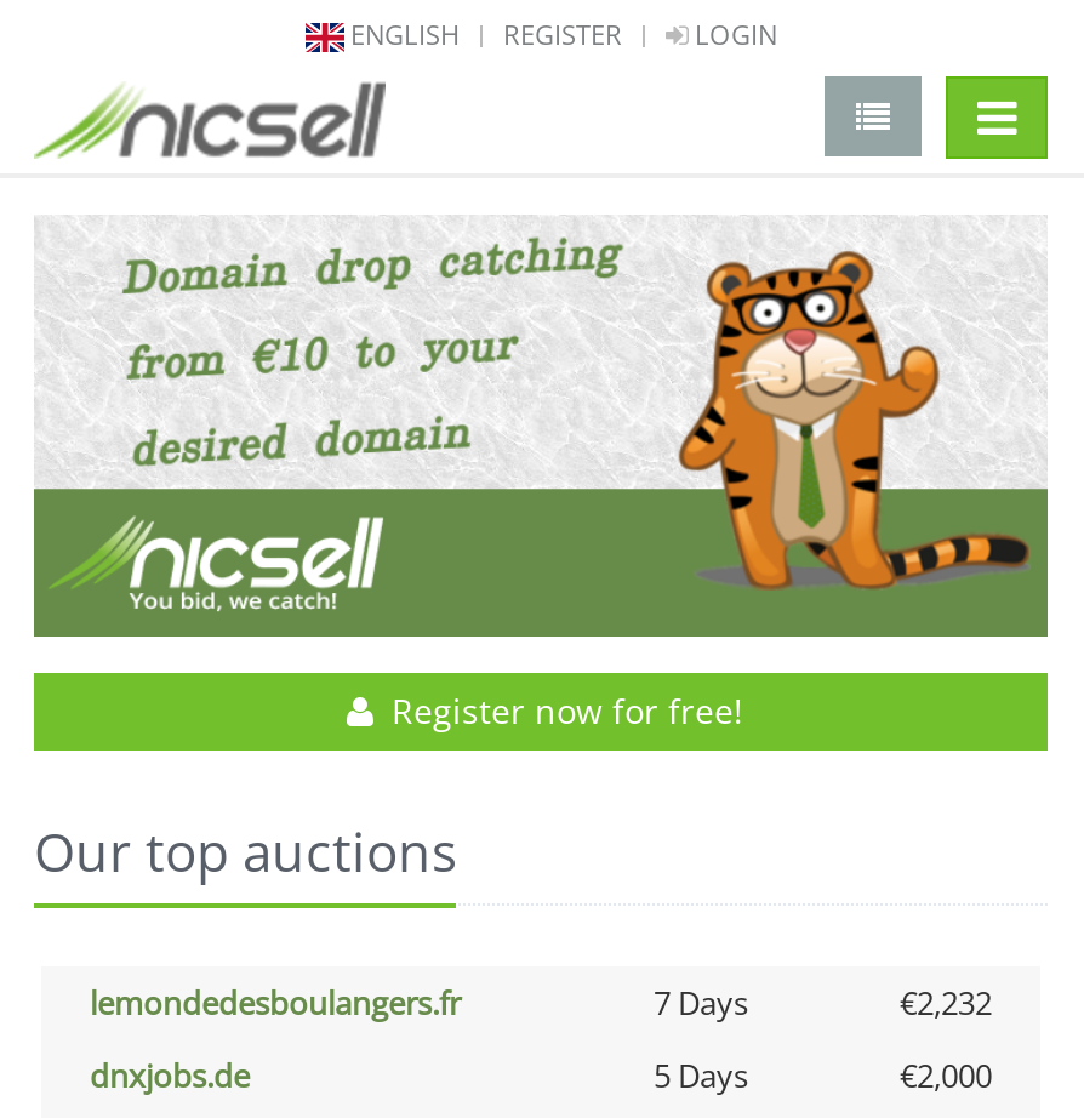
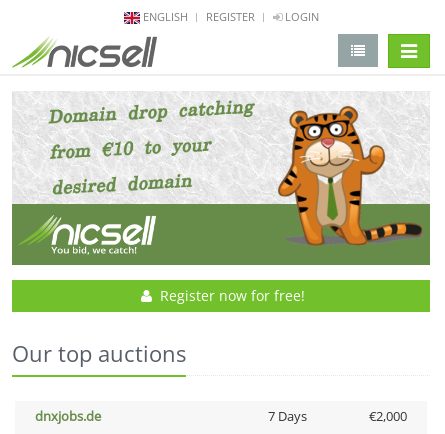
- lemondedesboulangers.fr
- 7 Days
- €2,232

- 5 Days
+ 7 Days
